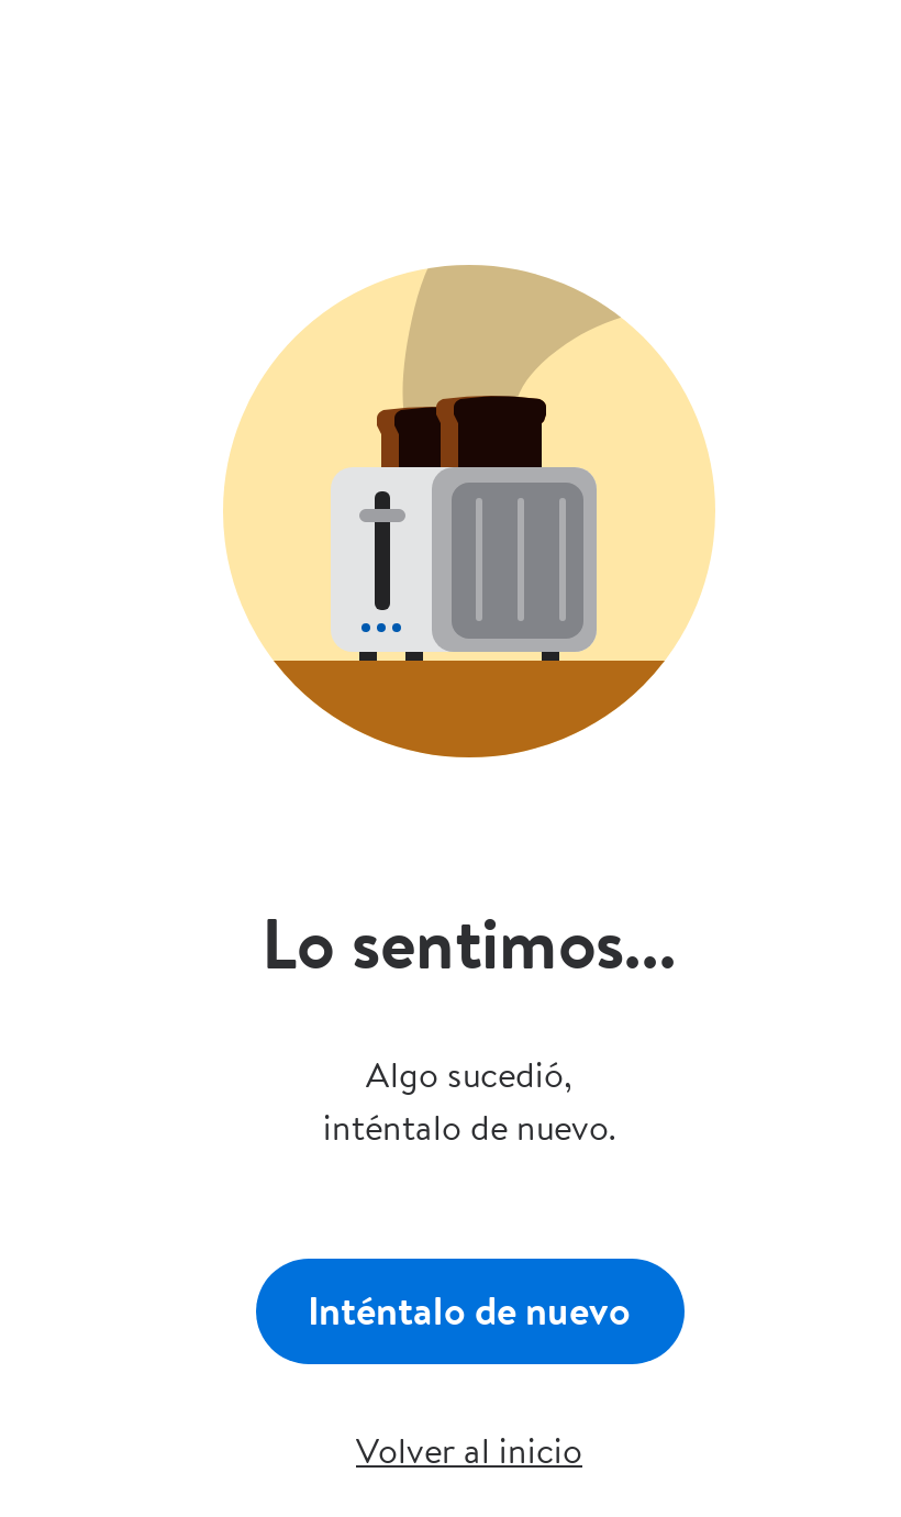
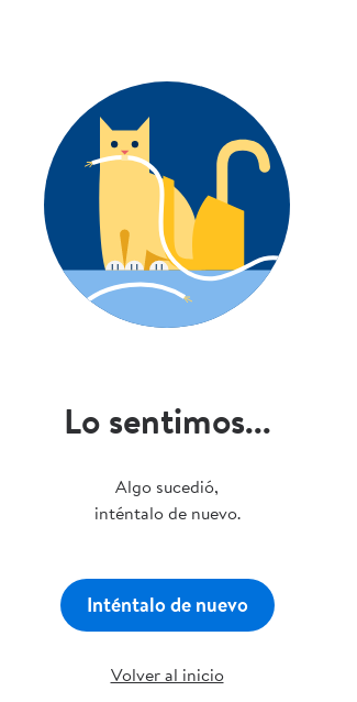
- [image]
+ [image]
